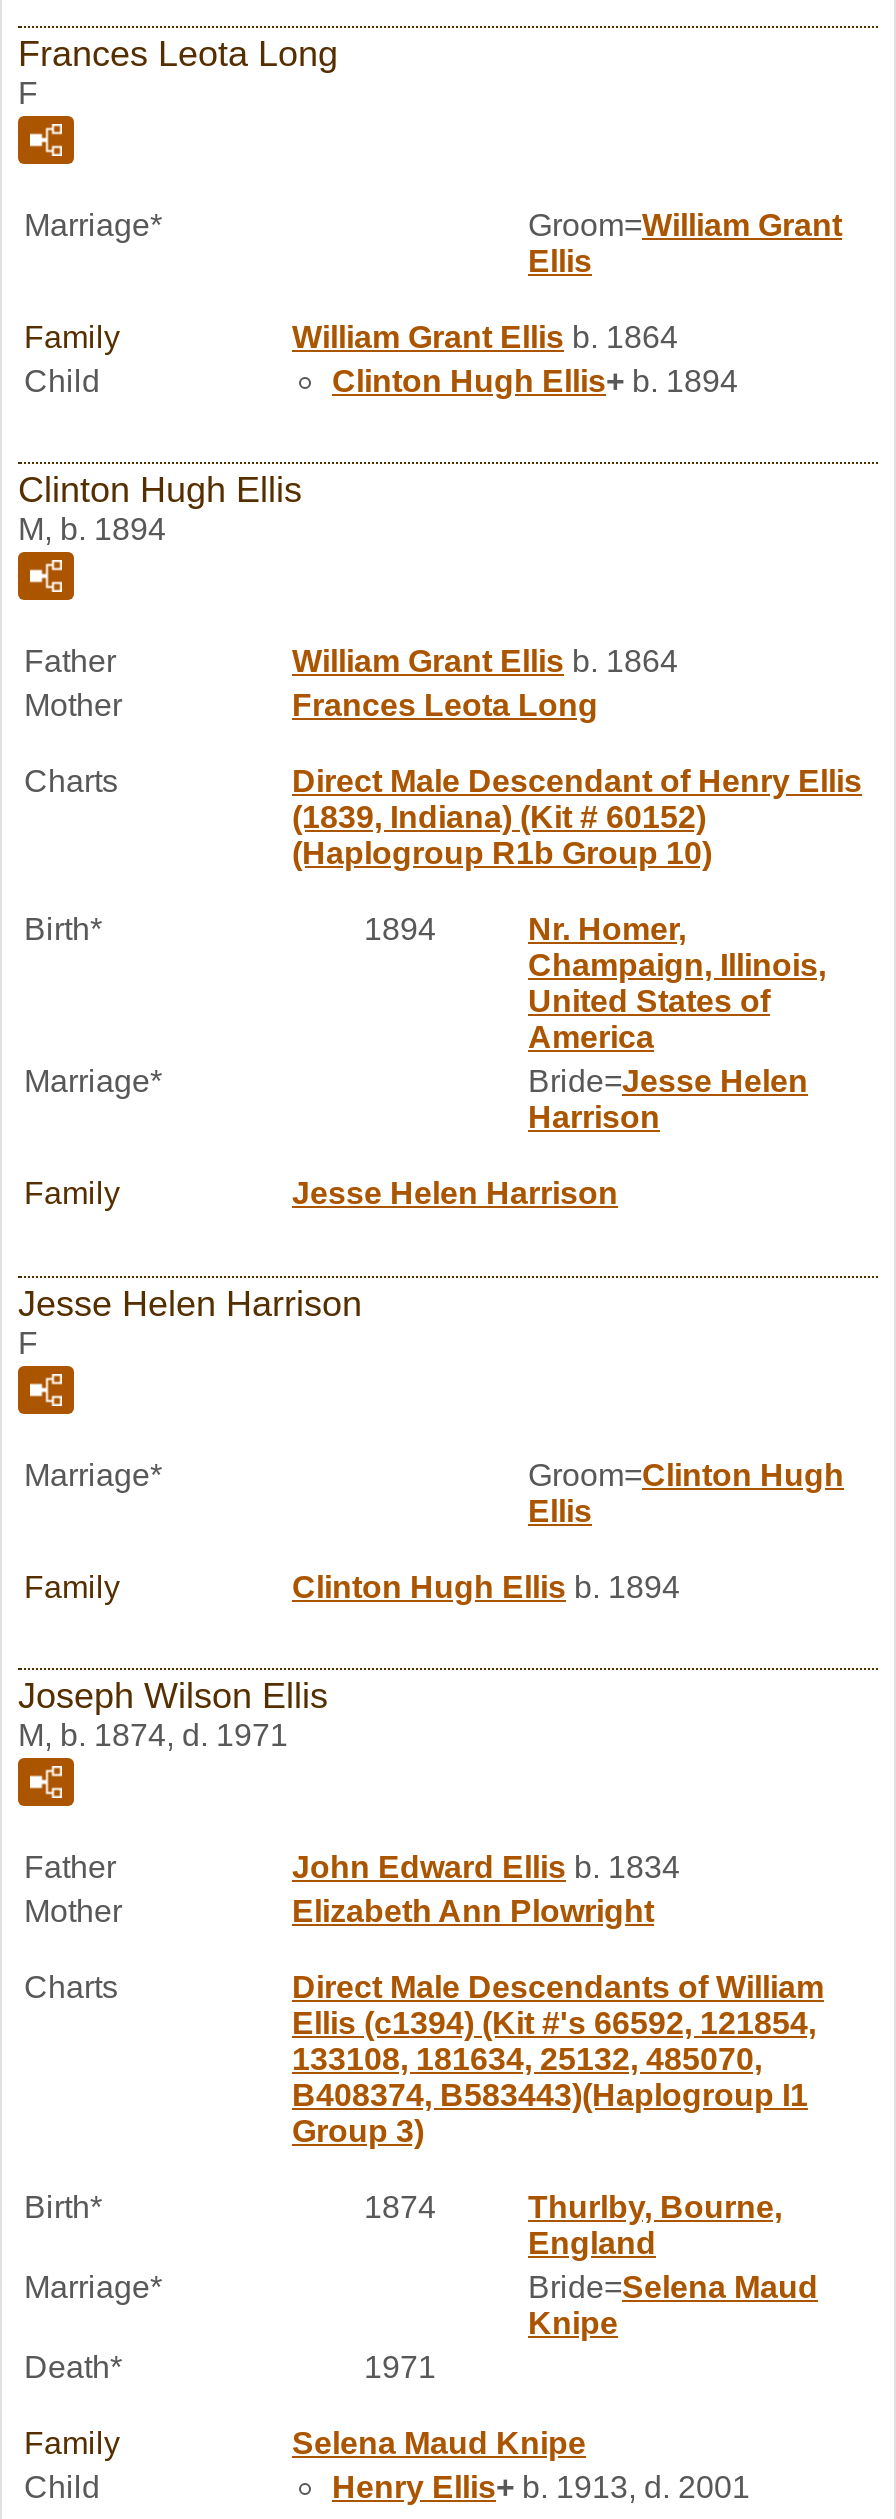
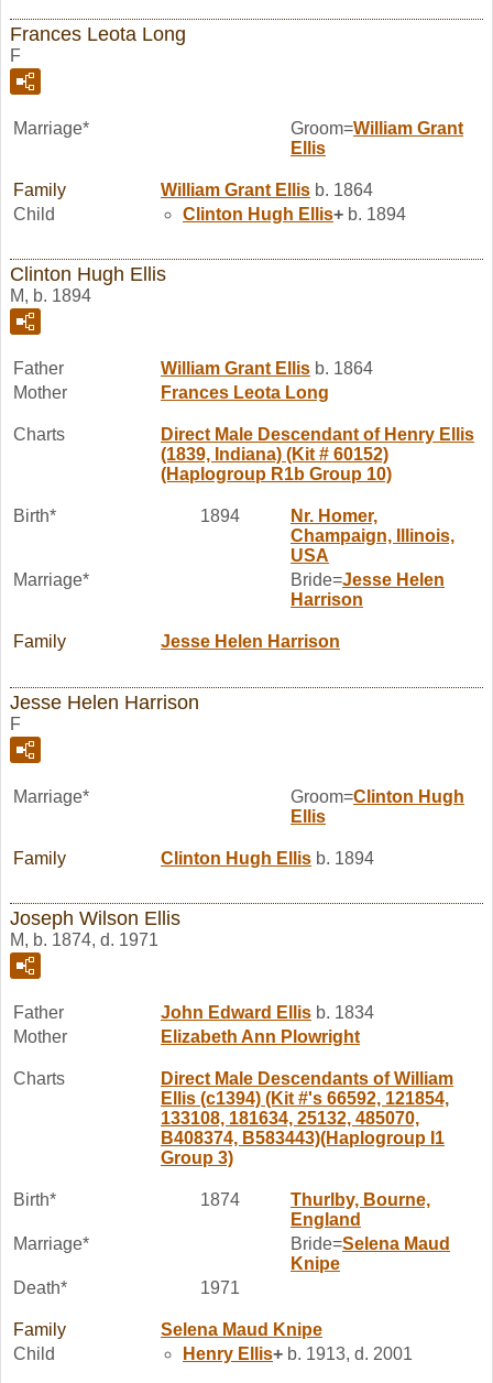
- United States of
- America
+ USA
